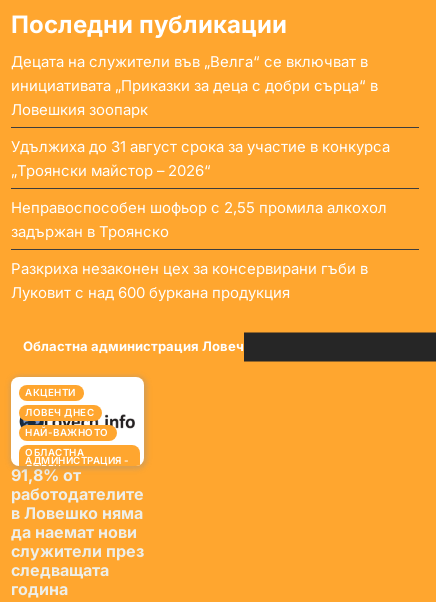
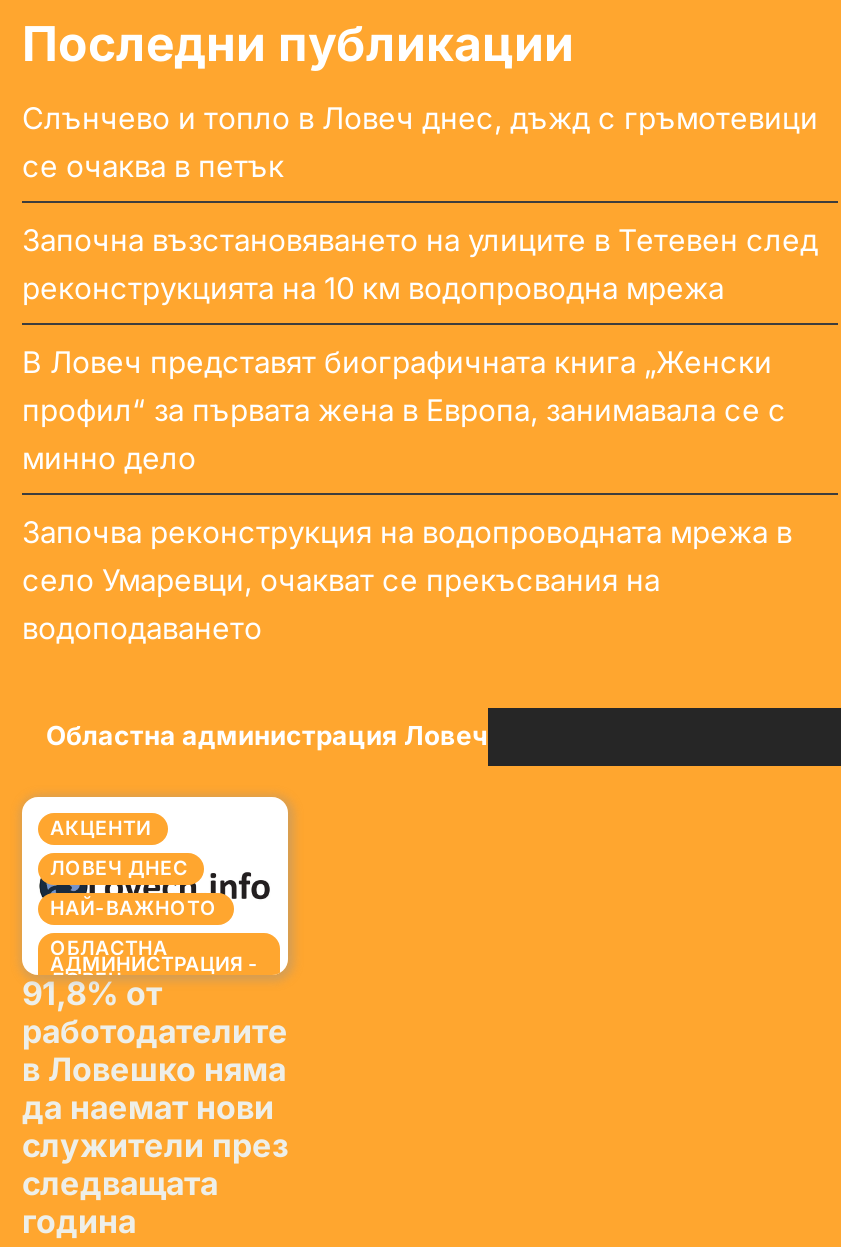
- Децата на служители във „Велга“ се включват в
- инициативата „Приказки за деца с добри сърца“ в
- Ловешкия зоопарк
+ Слънчево и топло в Ловеч днес, дъжд с гръмотевици
+ се очаква в петък

- Удължиха до 31 август срока за участие в конкурса
- „Троянски майстор – 2026“
+ Започна възстановяването на улиците в Тетевен след
+ реконструкцията на 10 км водопроводна мрежа

- Неправоспособен шофьор с 2,55 промила алкохол
- задържан в Троянско
+ В Ловеч представят биографичната книга „Женски
+ профил“ за първата жена в Европа, занимавала се с
+ минно дело

- Разкриха незаконен цех за консервирани гъби в
- Луковит с над 600 буркана продукция
+ Започва реконструкция на водопроводната мрежа в
+ село Умаревци, очакват се прекъсвания на
+ водоподаването
